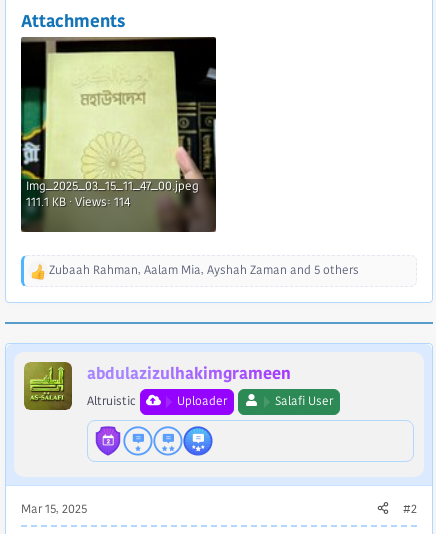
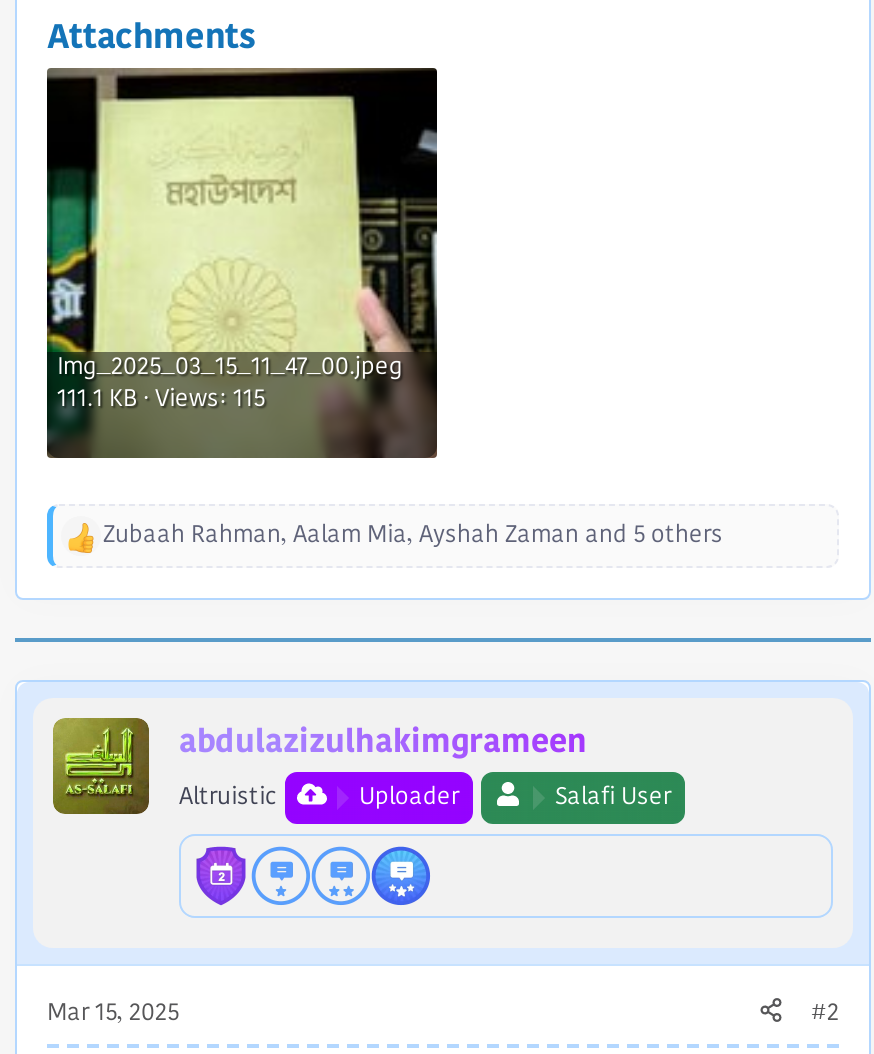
- 111.1 KB · Views: 114
+ 111.1 KB · Views: 115
